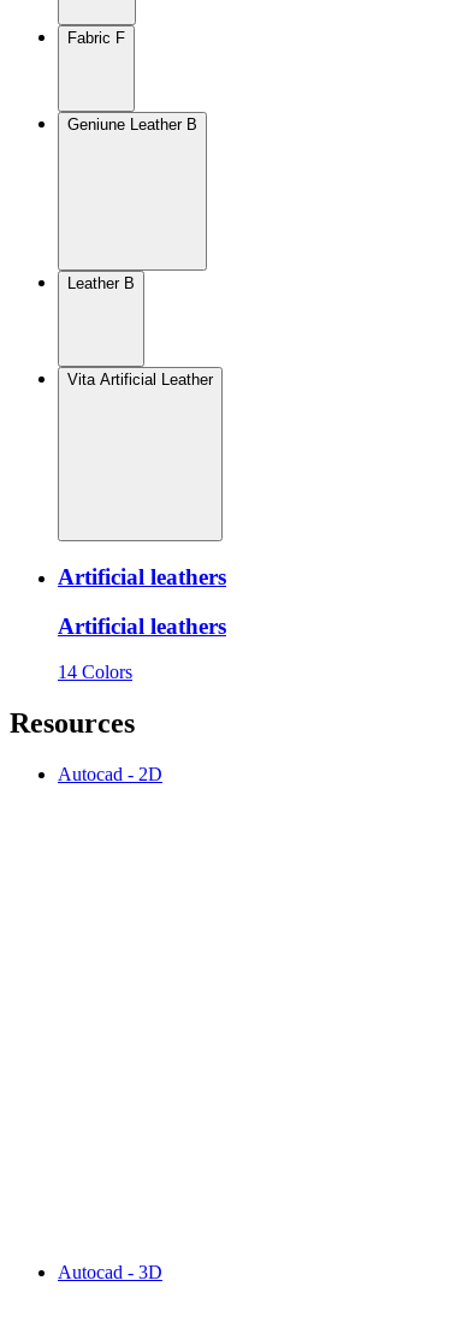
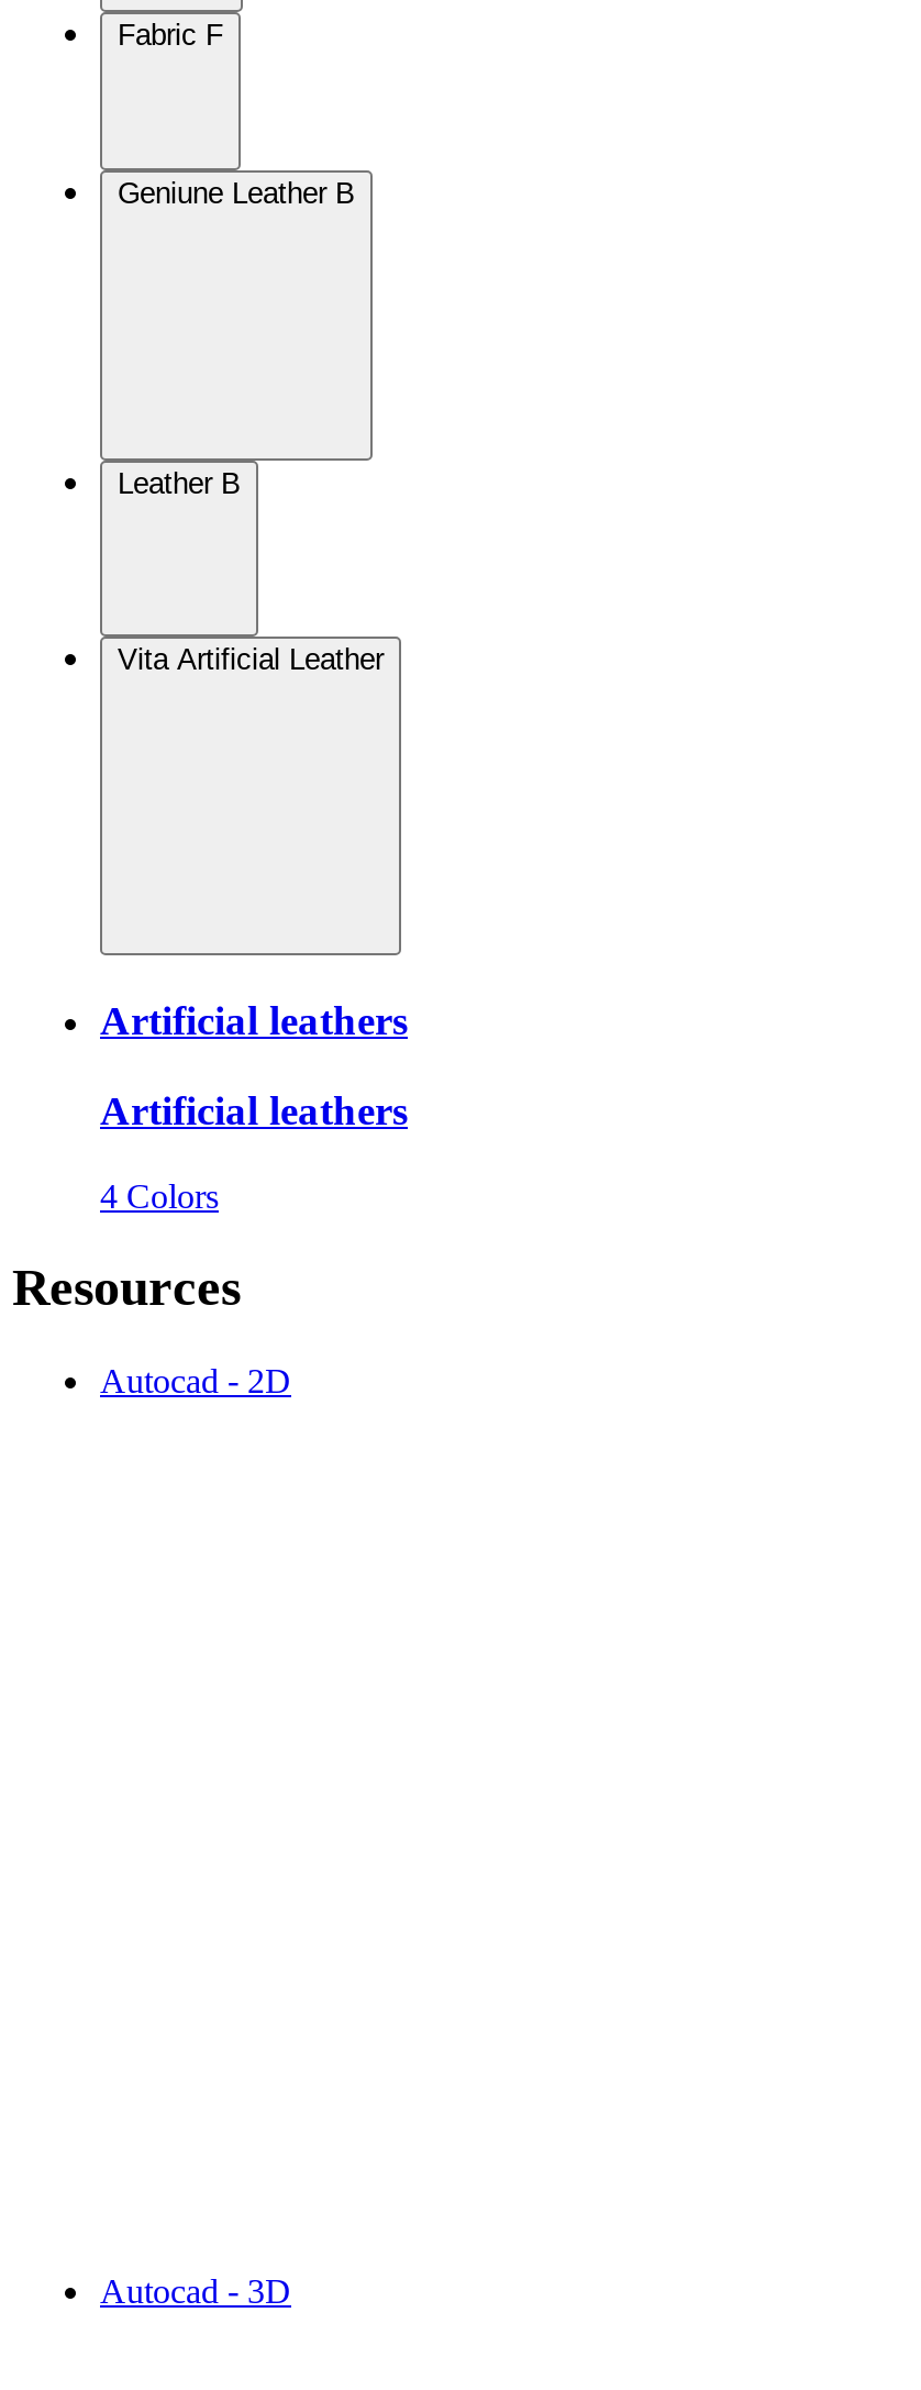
- 14 Colors
+ 4 Colors
